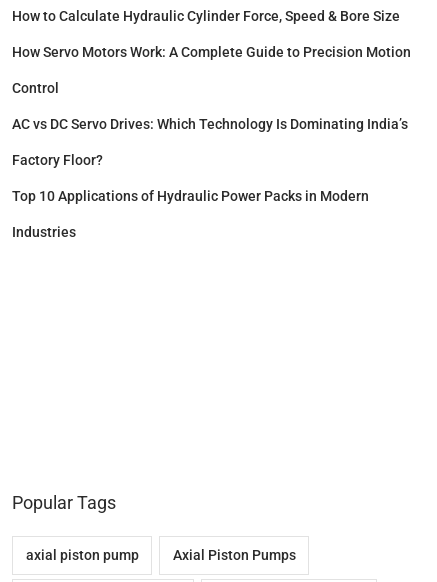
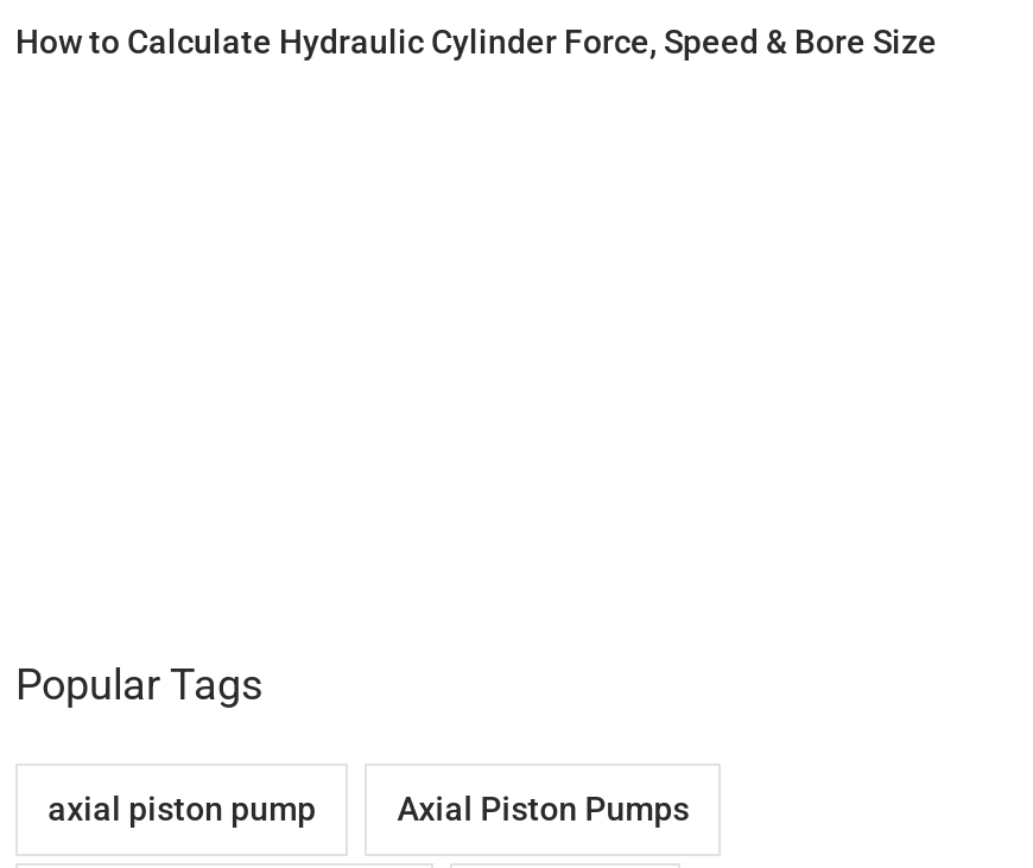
- How Servo Motors Work: A Complete Guide to Precision Motion
- Control
- AC vs DC Servo Drives: Which Technology Is Dominating India’s
- Factory Floor?
- Top 10 Applications of Hydraulic Power Packs in Modern
- Industries
